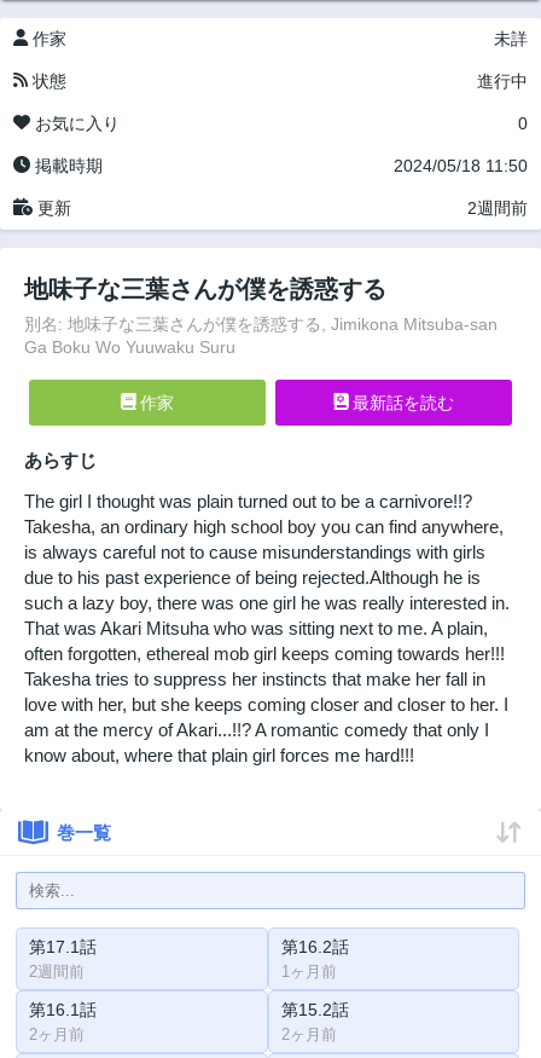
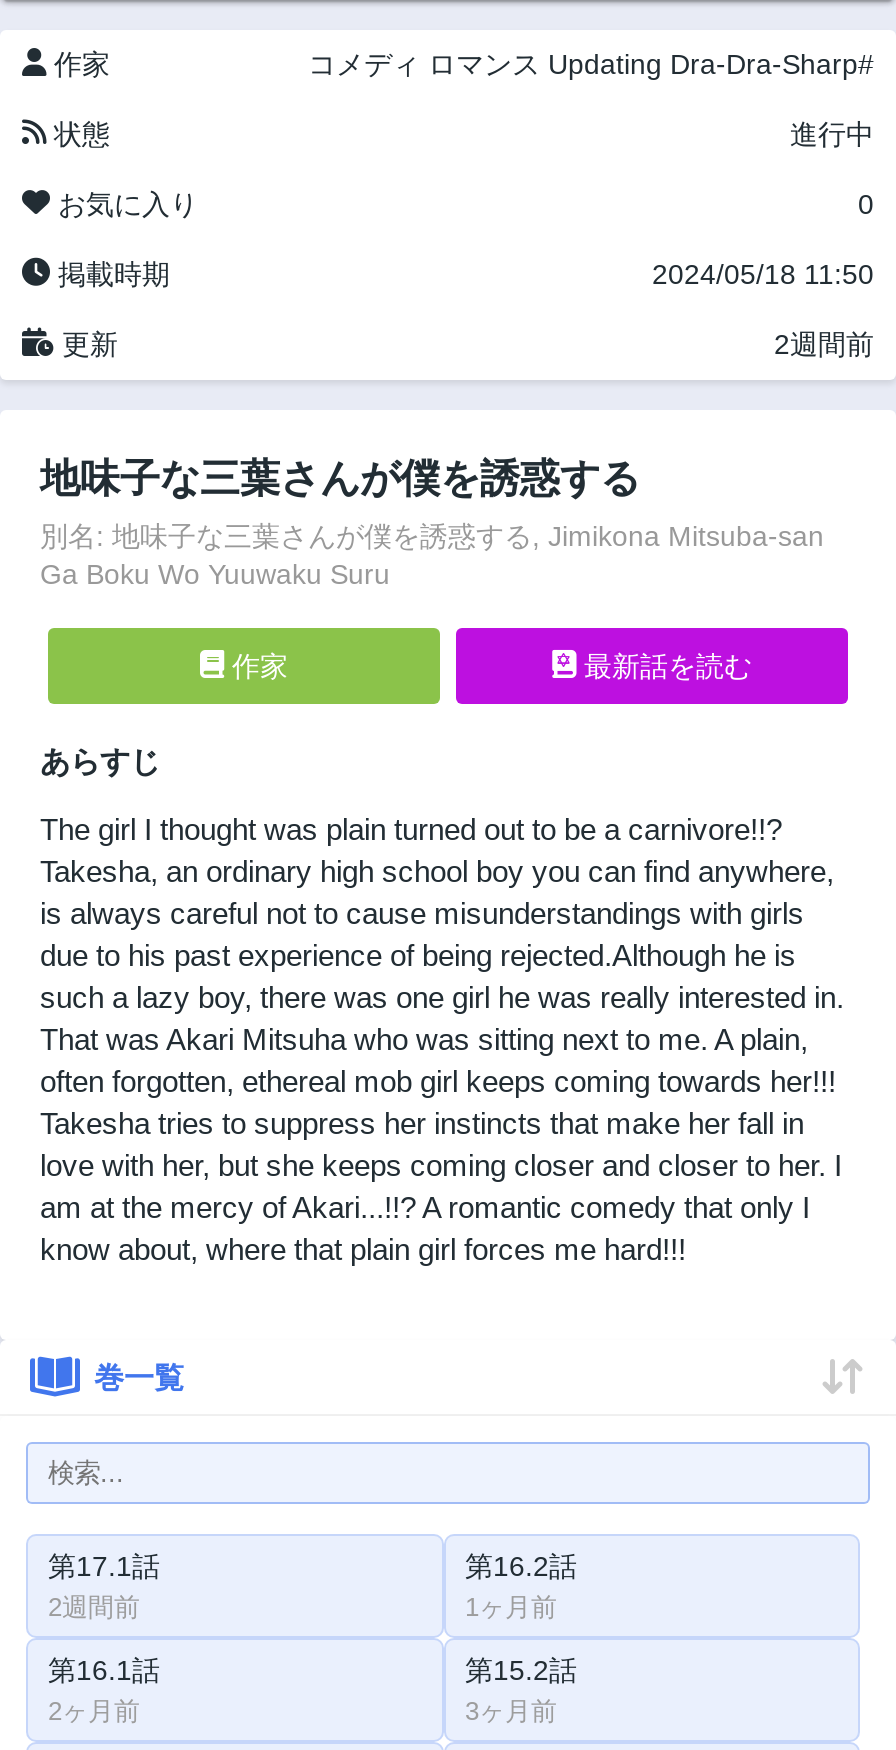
- 未詳
+ コメディ ロマンス Updating Dra-Dra-Sharp#

- 2ヶ月前
+ 3ヶ月前
